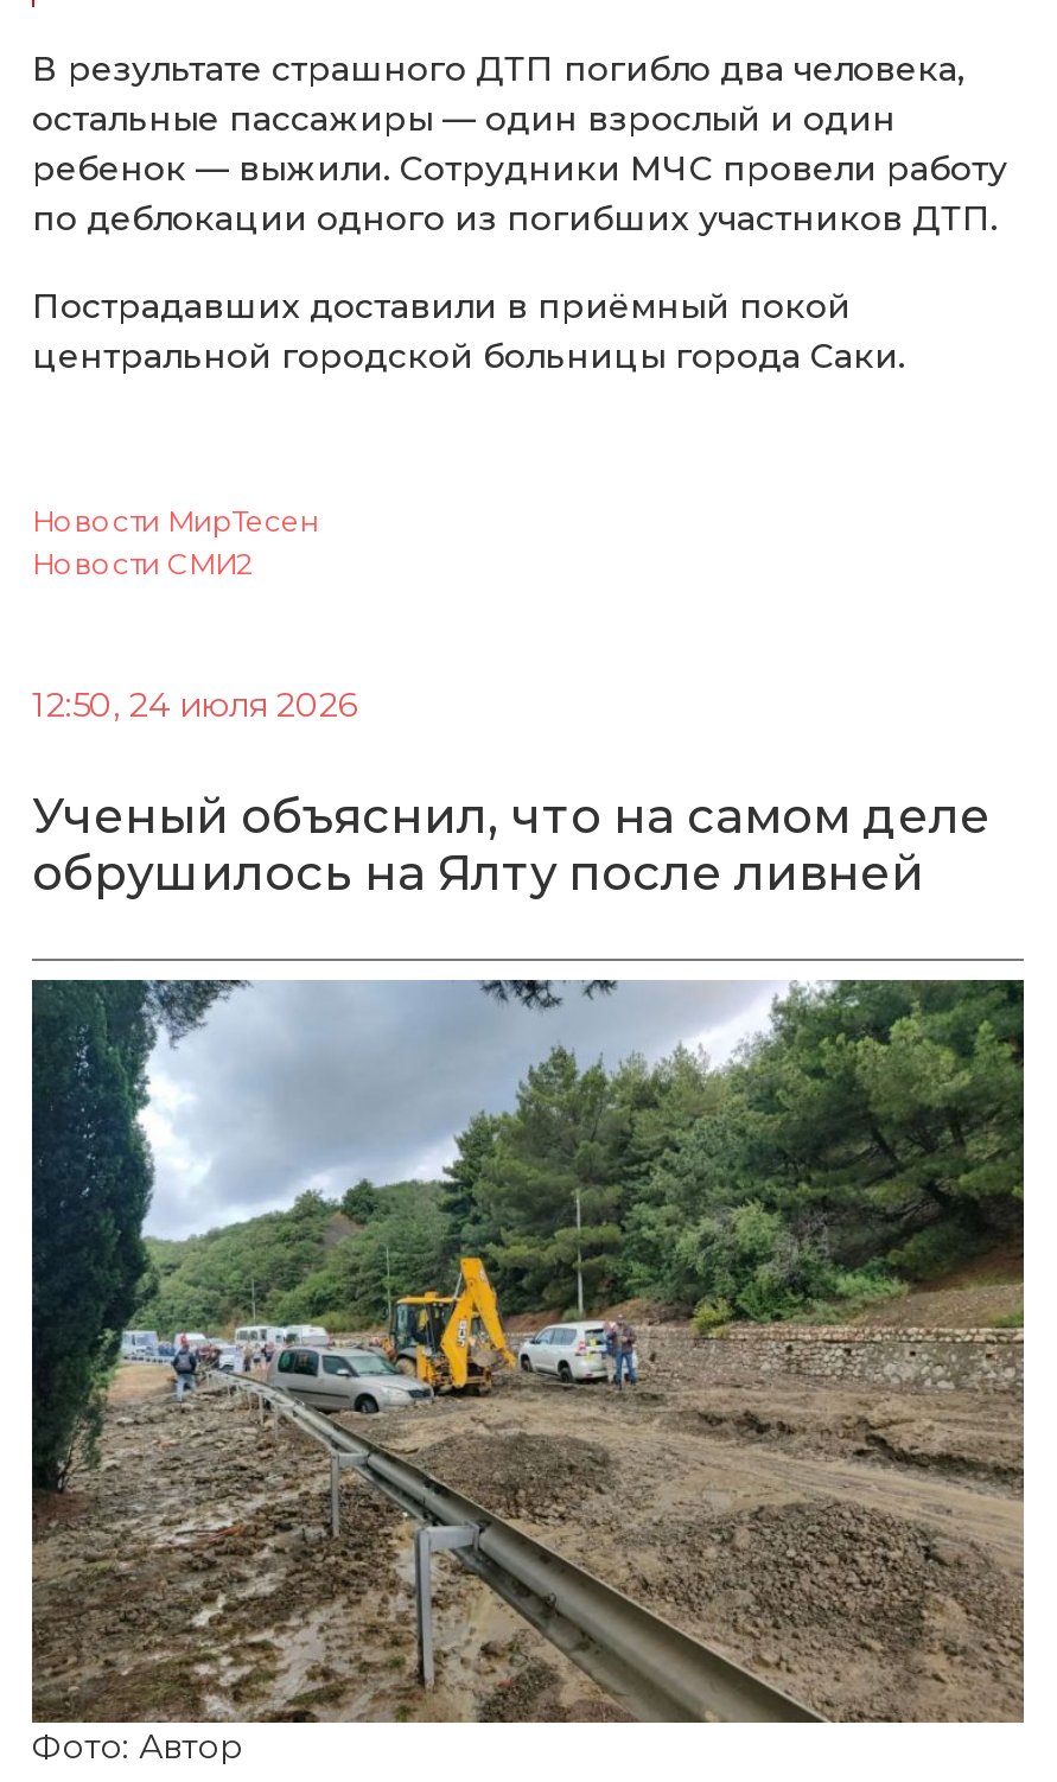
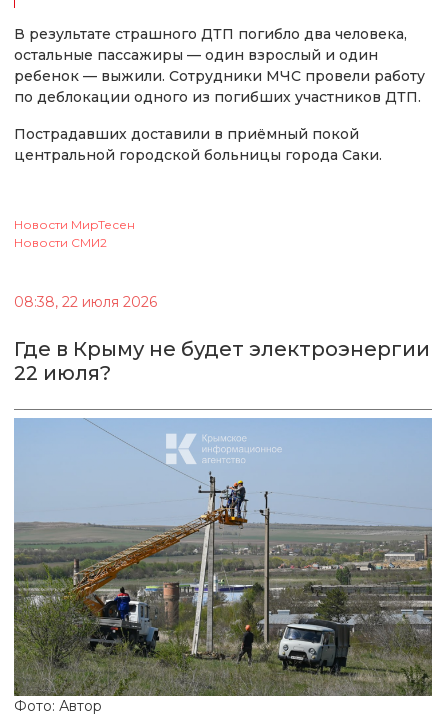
- 12:50, 24 июля 2026
+ 08:38, 22 июля 2026

- Ученый объяснил, что на самом деле
- обрушилось на Ялту после ливней
+ Где в Крыму не будет электроэнергии
+ 22 июля?

- [image]
+ [image]
